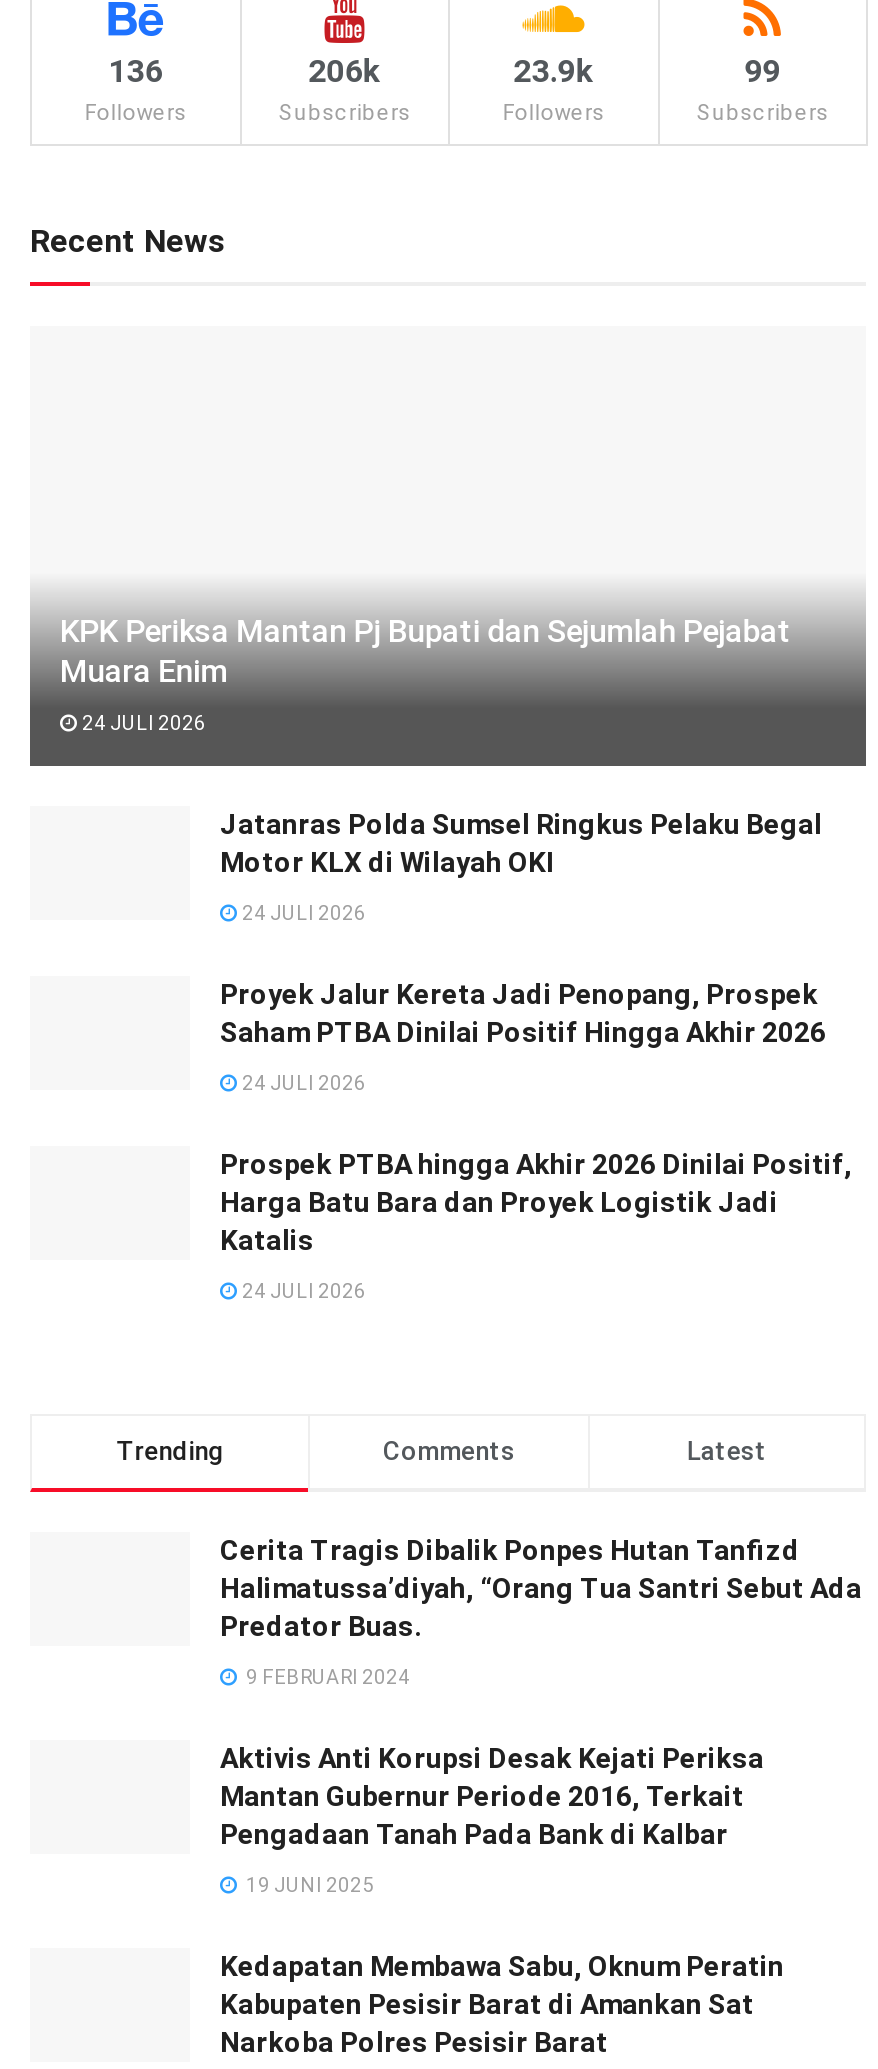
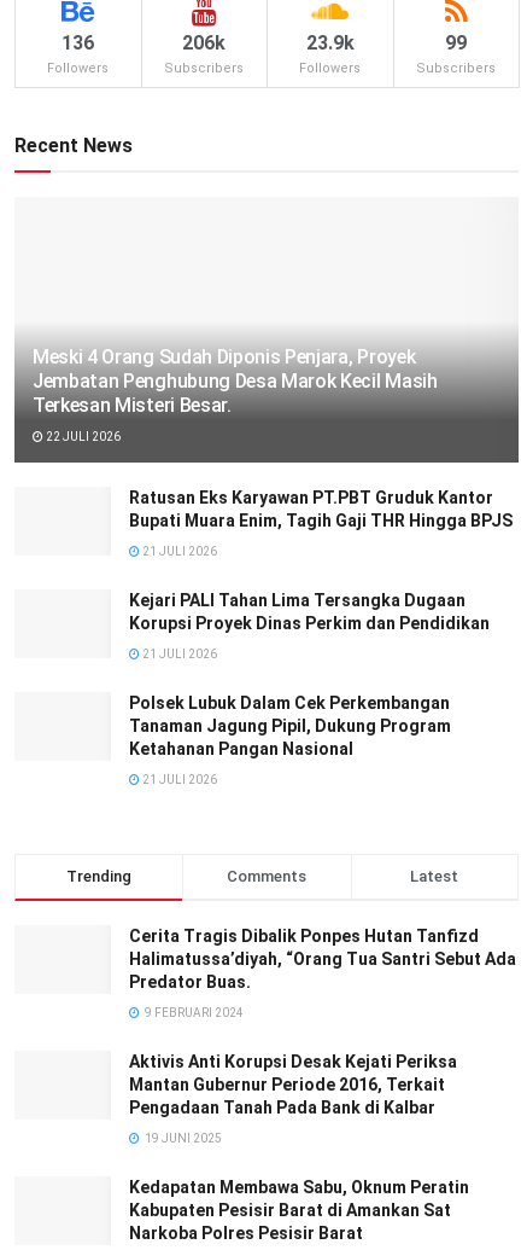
- KPK Periksa Mantan Pj Bupati dan Sejumlah Pejabat
- Muara Enim
+ Meski 4 Orang Sudah Diponis Penjara, Proyek
+ Jembatan Penghubung Desa Marok Kecil Masih
+ Terkesan Misteri Besar.

- 24 JULI 2026
+ 22 JULI 2026

- Jatanras Polda Sumsel Ringkus Pelaku Begal
- Motor KLX di Wilayah OKI
+ Ratusan Eks Karyawan PT.PBT Gruduk Kantor
+ Bupati Muara Enim, Tagih Gaji THR Hingga BPJS

- 24 JULI 2026
+ 21 JULI 2026

- Proyek Jalur Kereta Jadi Penopang, Prospek
- Saham PTBA Dinilai Positif Hingga Akhir 2026
+ Kejari PALI Tahan Lima Tersangka Dugaan
+ Korupsi Proyek Dinas Perkim dan Pendidikan

- 24 JULI 2026
+ 21 JULI 2026

- Prospek PTBA hingga Akhir 2026 Dinilai Positif,
- Harga Batu Bara dan Proyek Logistik Jadi
- Katalis
+ Polsek Lubuk Dalam Cek Perkembangan
+ Tanaman Jagung Pipil, Dukung Program
+ Ketahanan Pangan Nasional

- 24 JULI 2026
+ 21 JULI 2026
